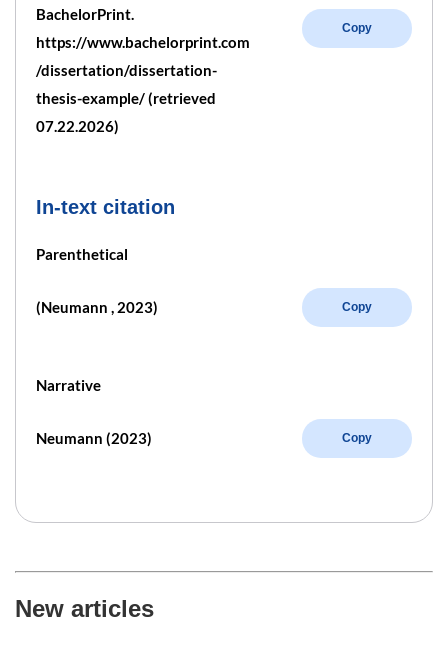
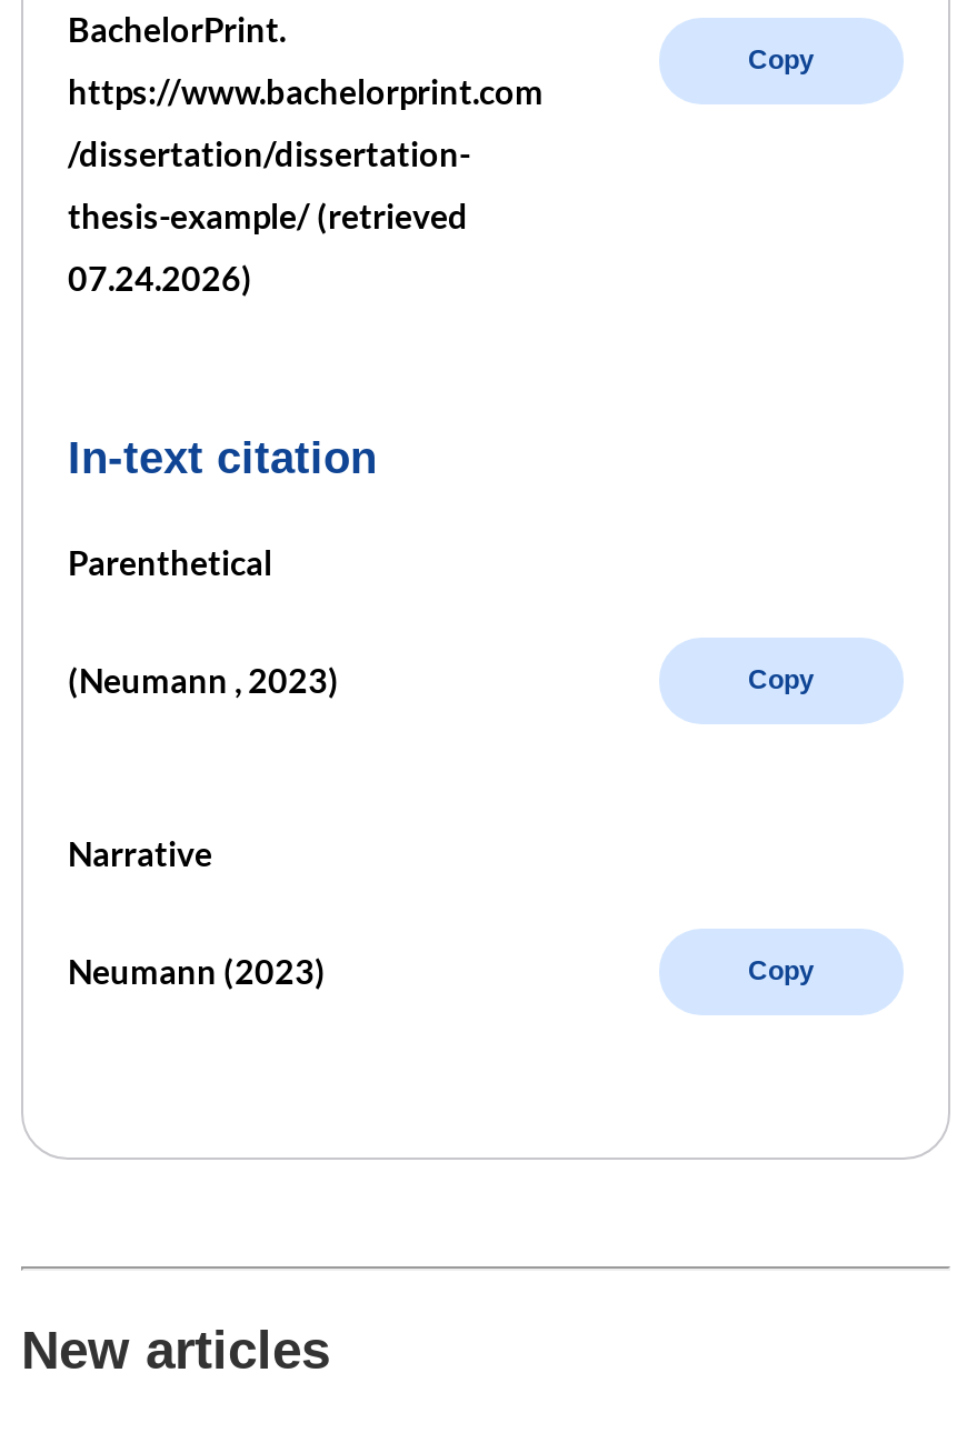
- 07.22.2026)
+ 07.24.2026)
